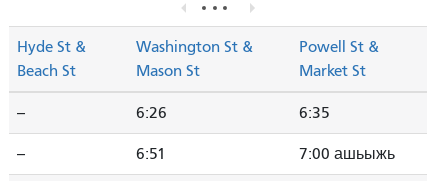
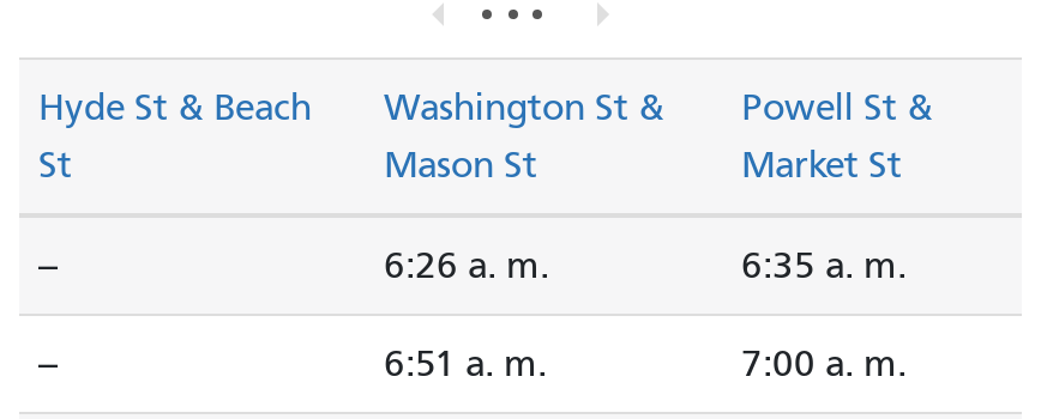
- 6:26
- 6:35
+ 6:26 a. m.
+ 6:35 a. m.

- 6:51
- 7:00 ашьыжь
+ 6:51 a. m.
+ 7:00 a. m.
